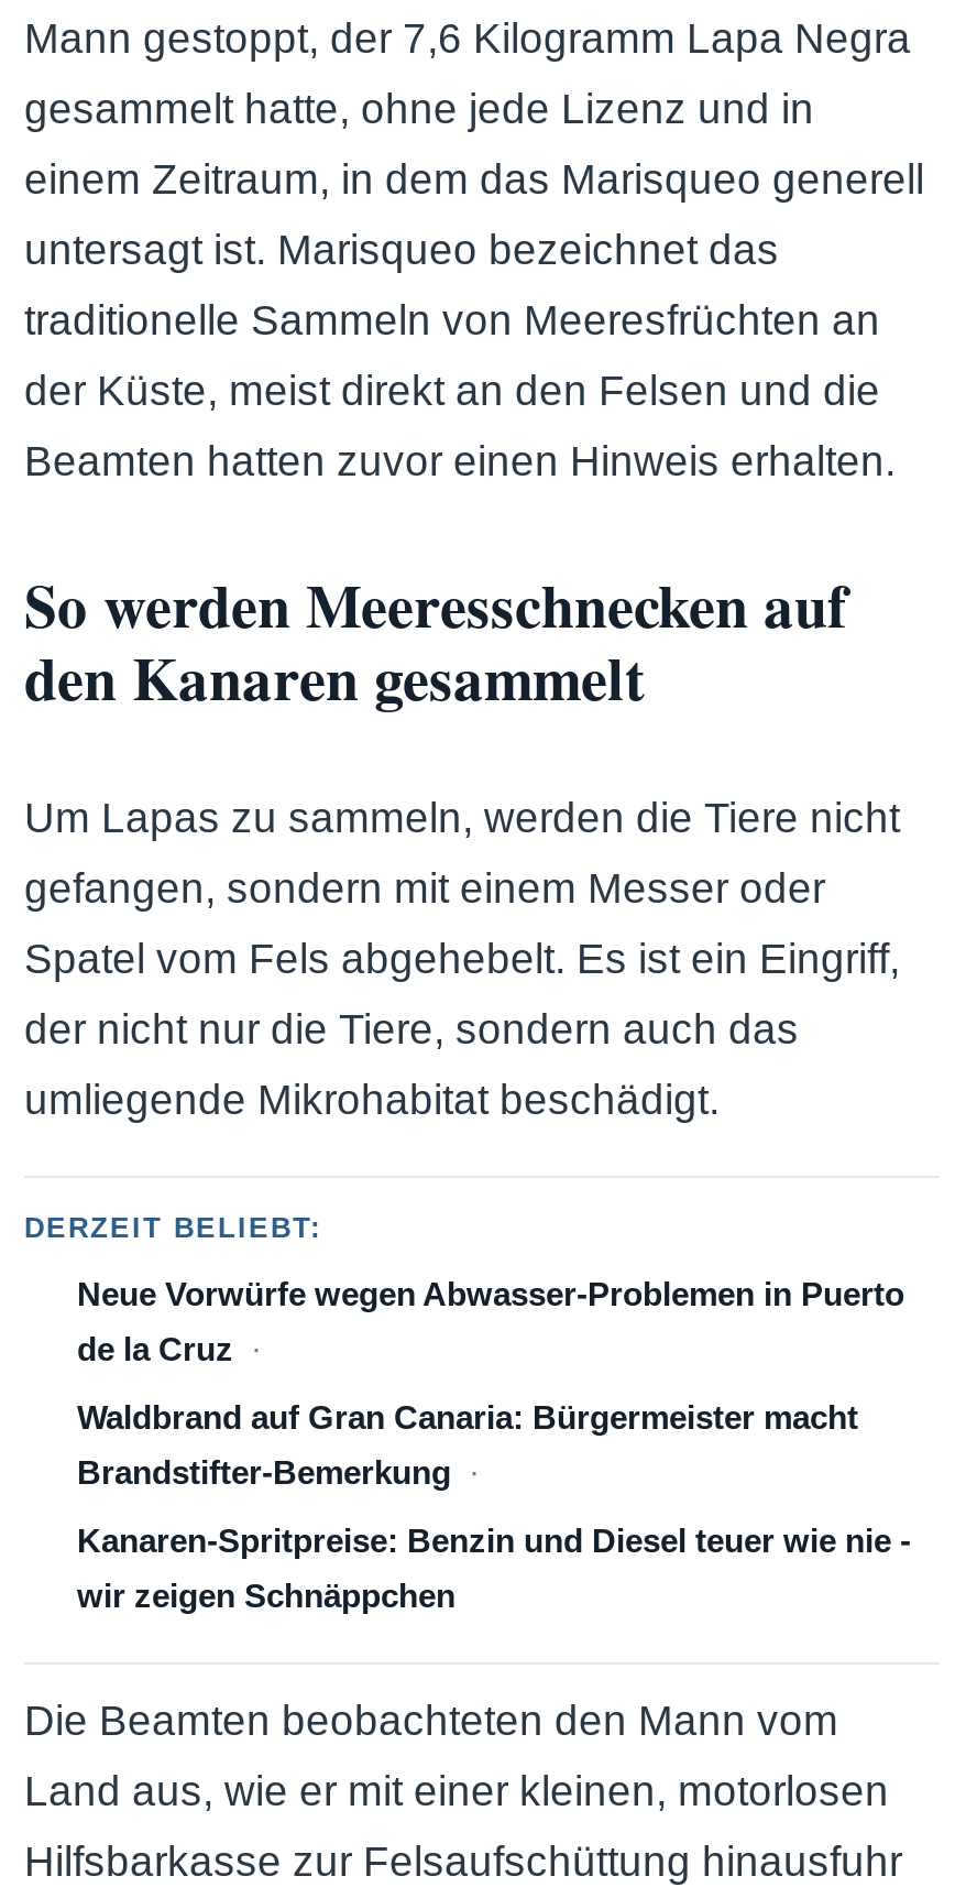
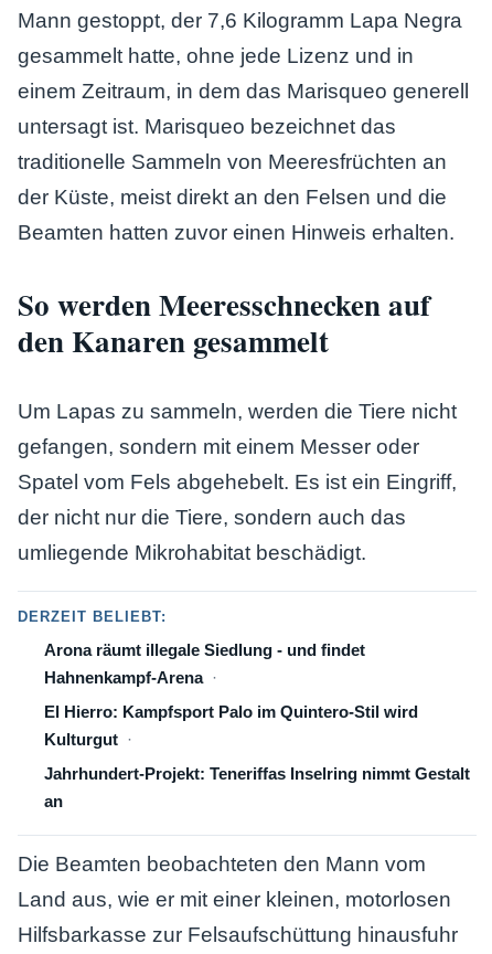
- Neue Vorwürfe wegen Abwasser-Problemen in Puerto
+ Arona räumt illegale Siedlung - und findet

- de la Cruz
+ Hahnenkampf-Arena

- Waldbrand auf Gran Canaria: Bürgermeister macht
+ El Hierro: Kampfsport Palo im Quintero-Stil wird

- Brandstifter-Bemerkung
+ Kulturgut

- Kanaren-Spritpreise: Benzin und Diesel teuer wie nie -
+ Jahrhundert-Projekt: Teneriffas Inselring nimmt Gestalt

- wir zeigen Schnäppchen
+ an
